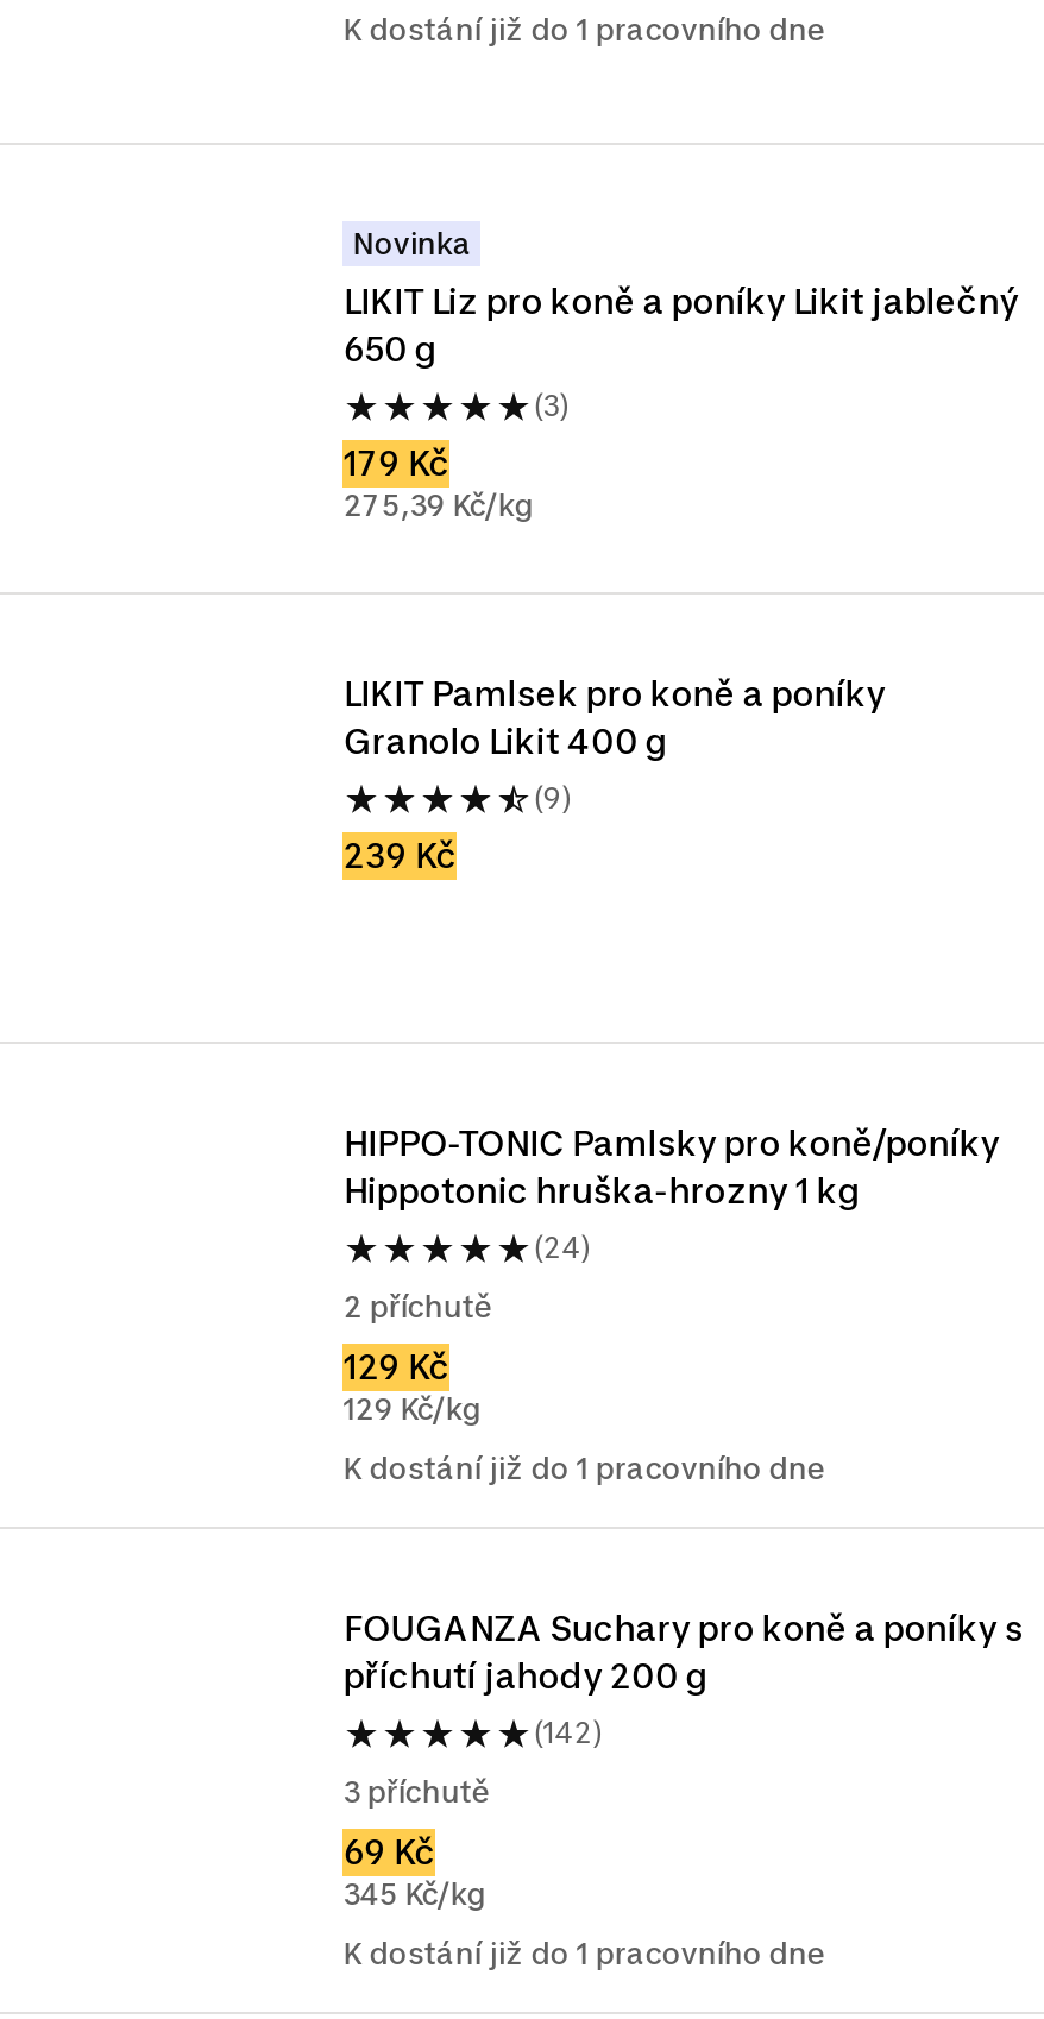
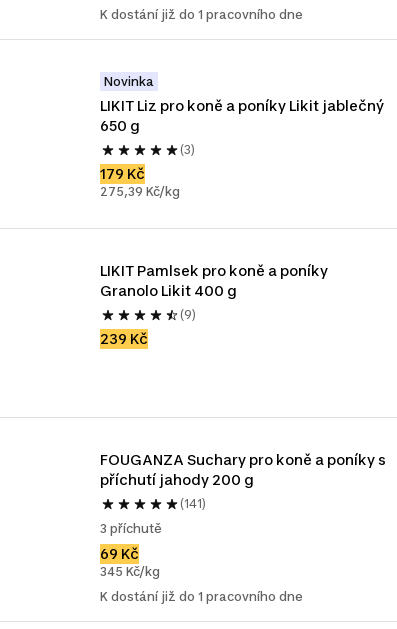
- HIPPO-TONIC Pamlsky pro koně/poníky
- Hippotonic hruška-hrozny 1 kg
- (24)
- 2 příchutě
- 129 Kč
- 129 Kč/kg
- K dostání již do 1 pracovního dne

- (142)
+ (141)
